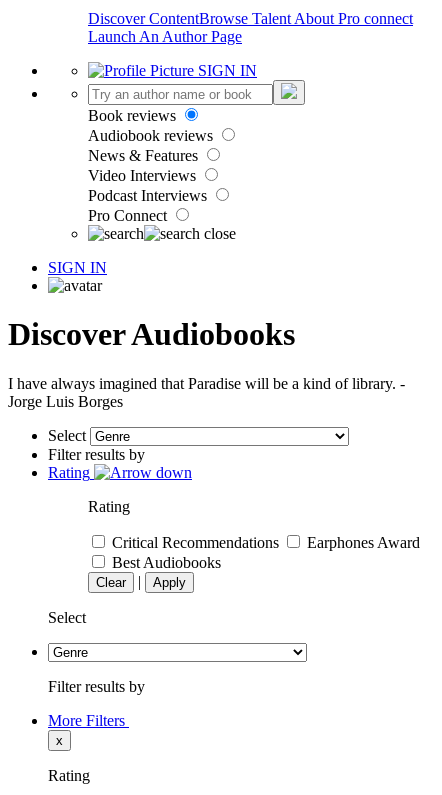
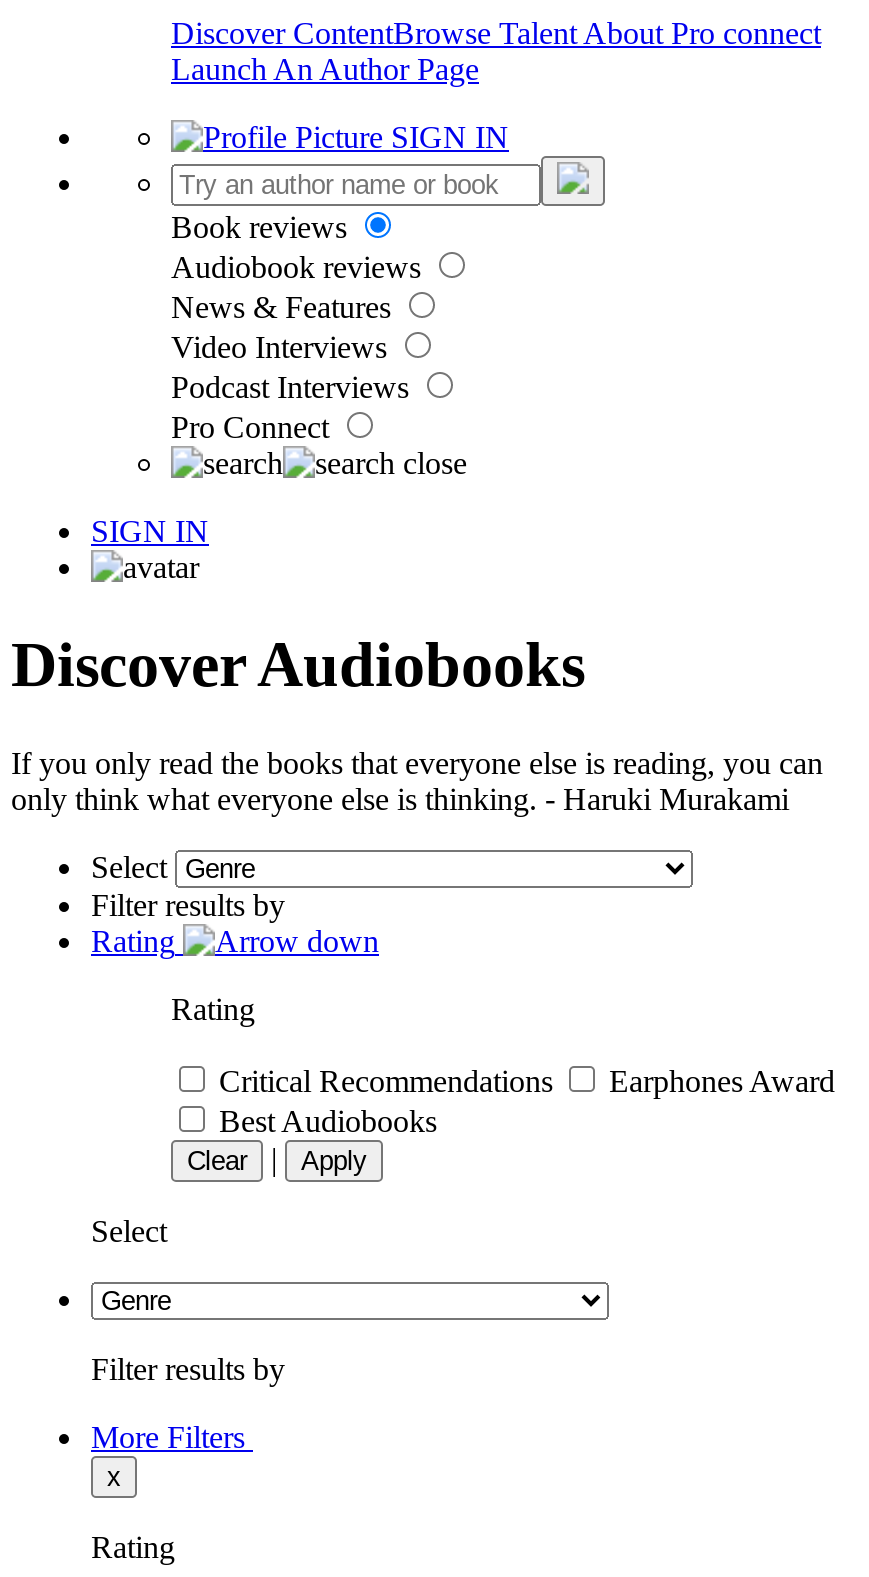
- I have always imagined that Paradise will be a kind of library. -
- Jorge Luis Borges
+ If you only read the books that everyone else is reading, you can
+ only think what everyone else is thinking. - Haruki Murakami
